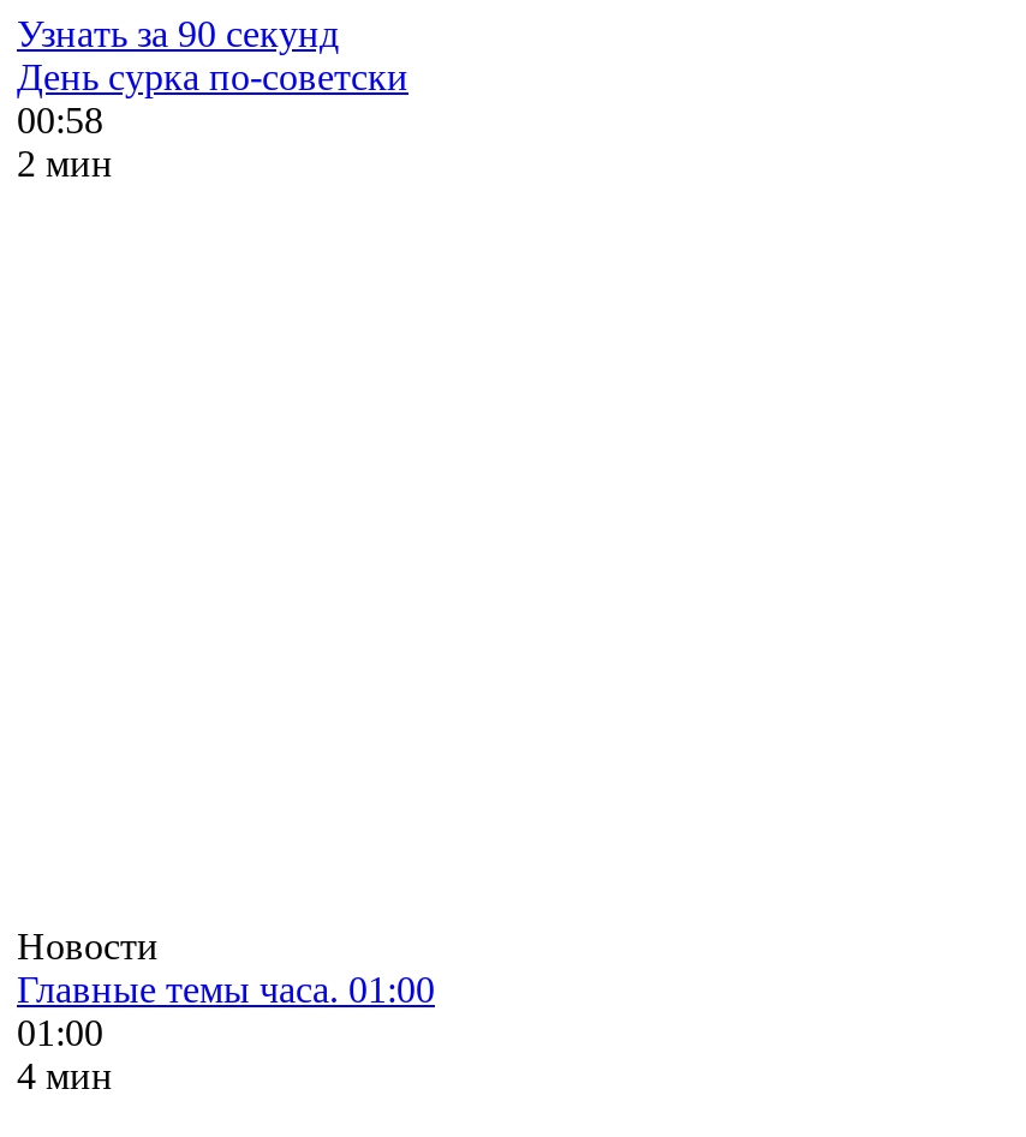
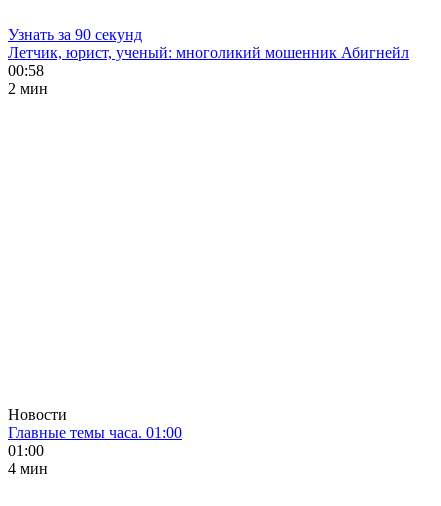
- День сурка по-советски
+ Летчик, юрист, ученый: многоликий мошенник Абигнейл
